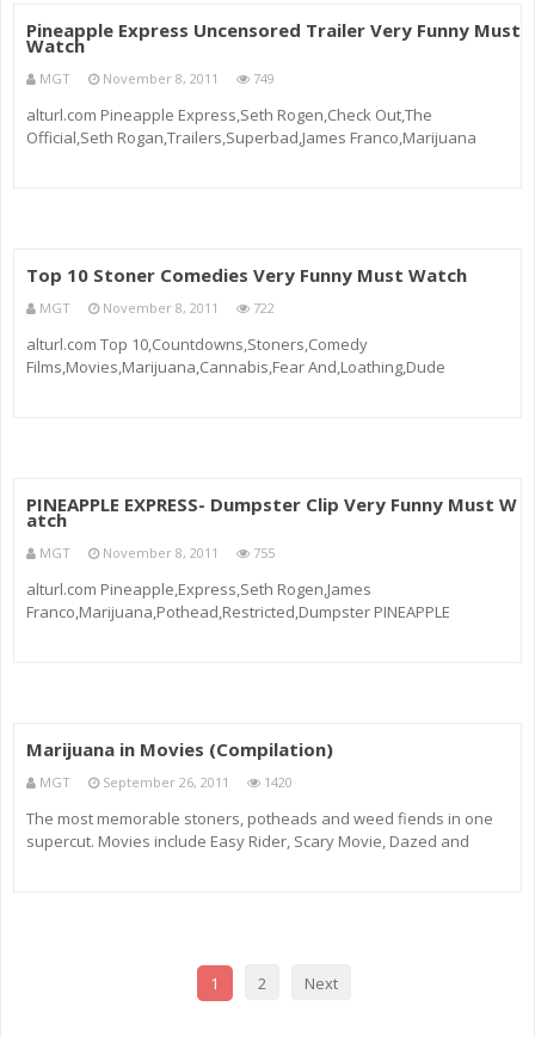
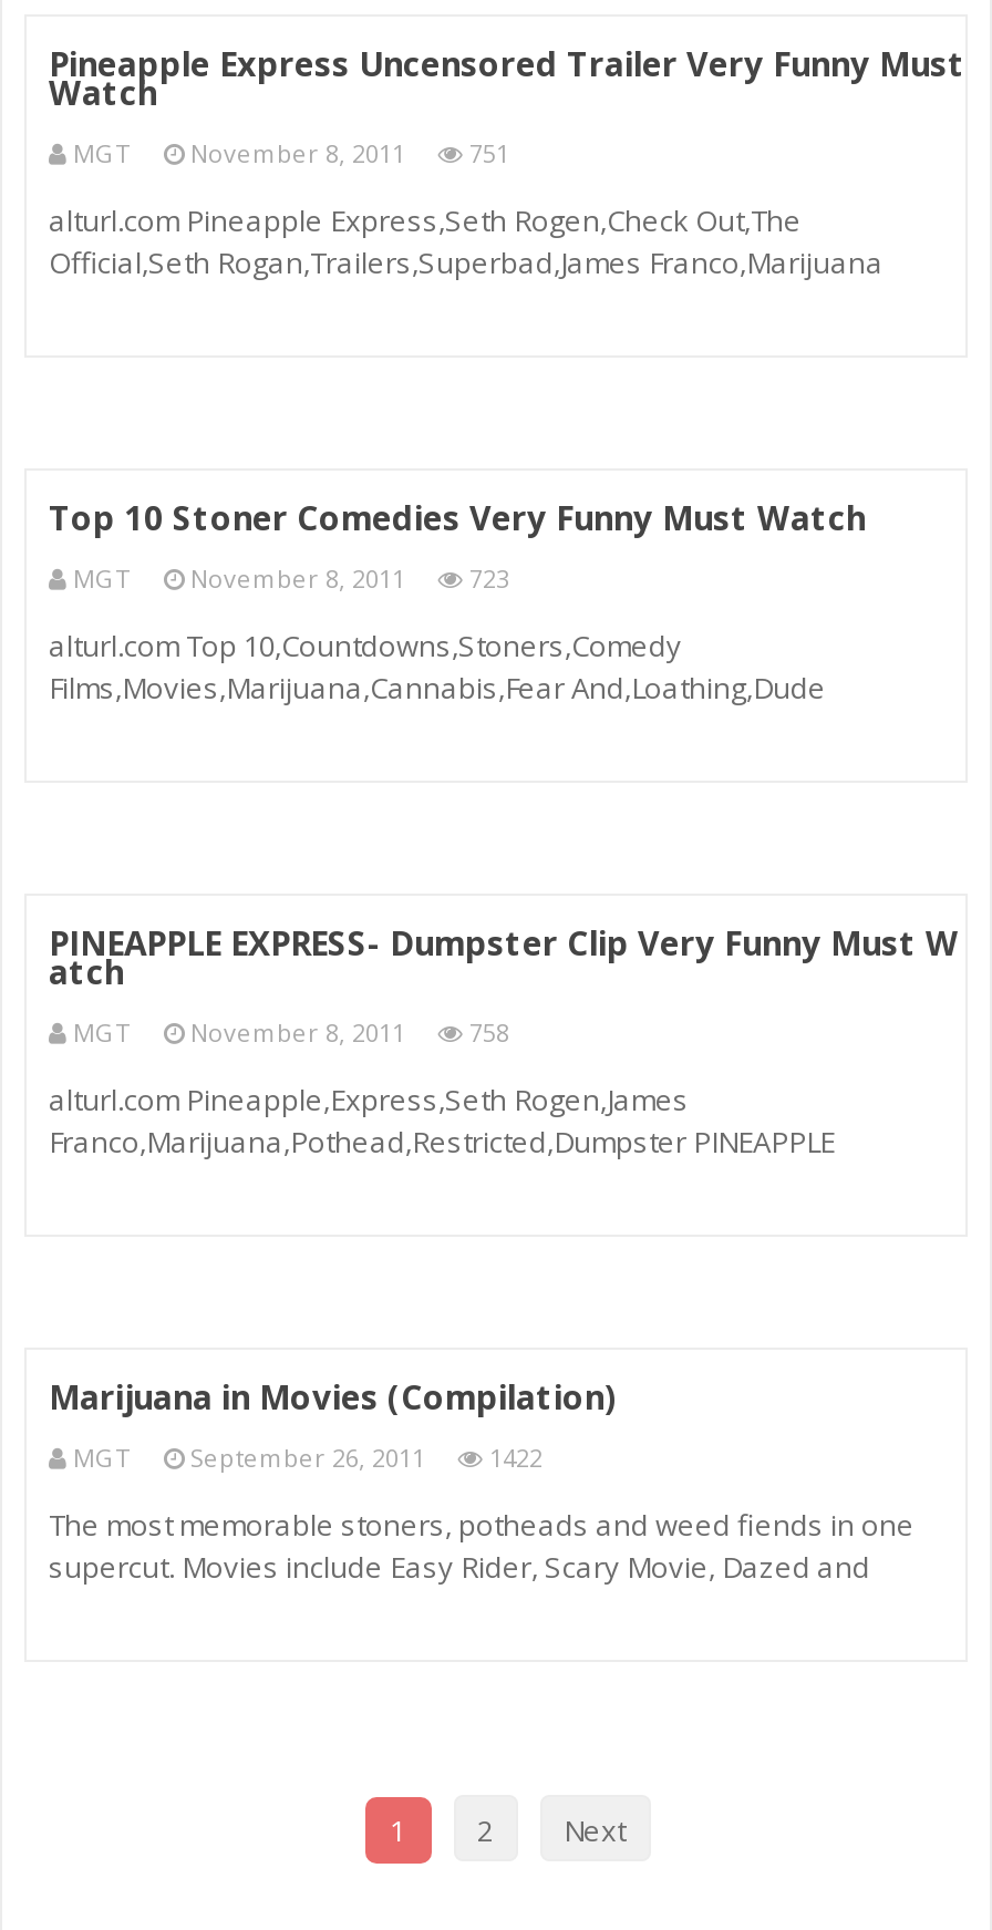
- MGT November 8, 2011 749
+ MGT November 8, 2011 751

- MGT November 8, 2011 722
+ MGT November 8, 2011 723

- MGT November 8, 2011 755
+ MGT November 8, 2011 758

- MGT September 26, 2011 1420
+ MGT September 26, 2011 1422
